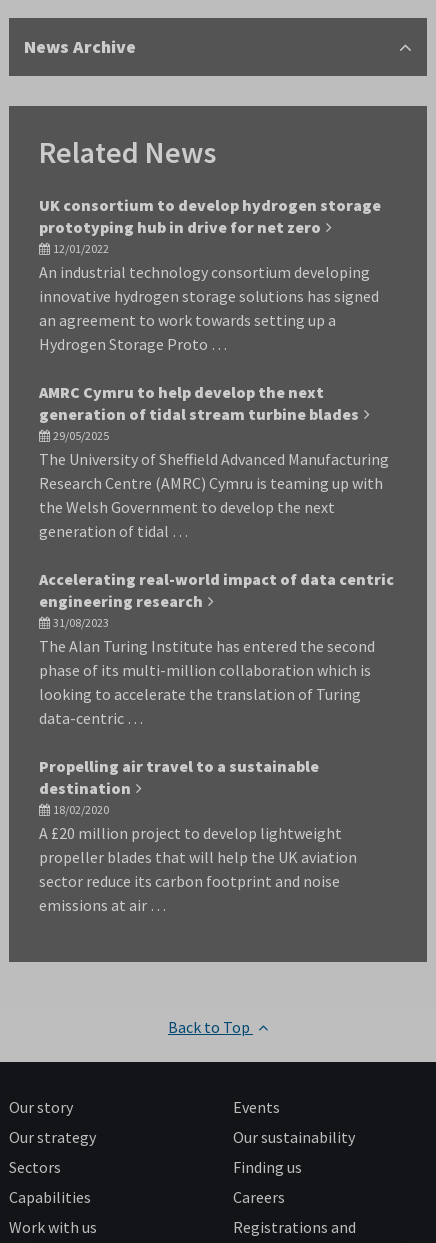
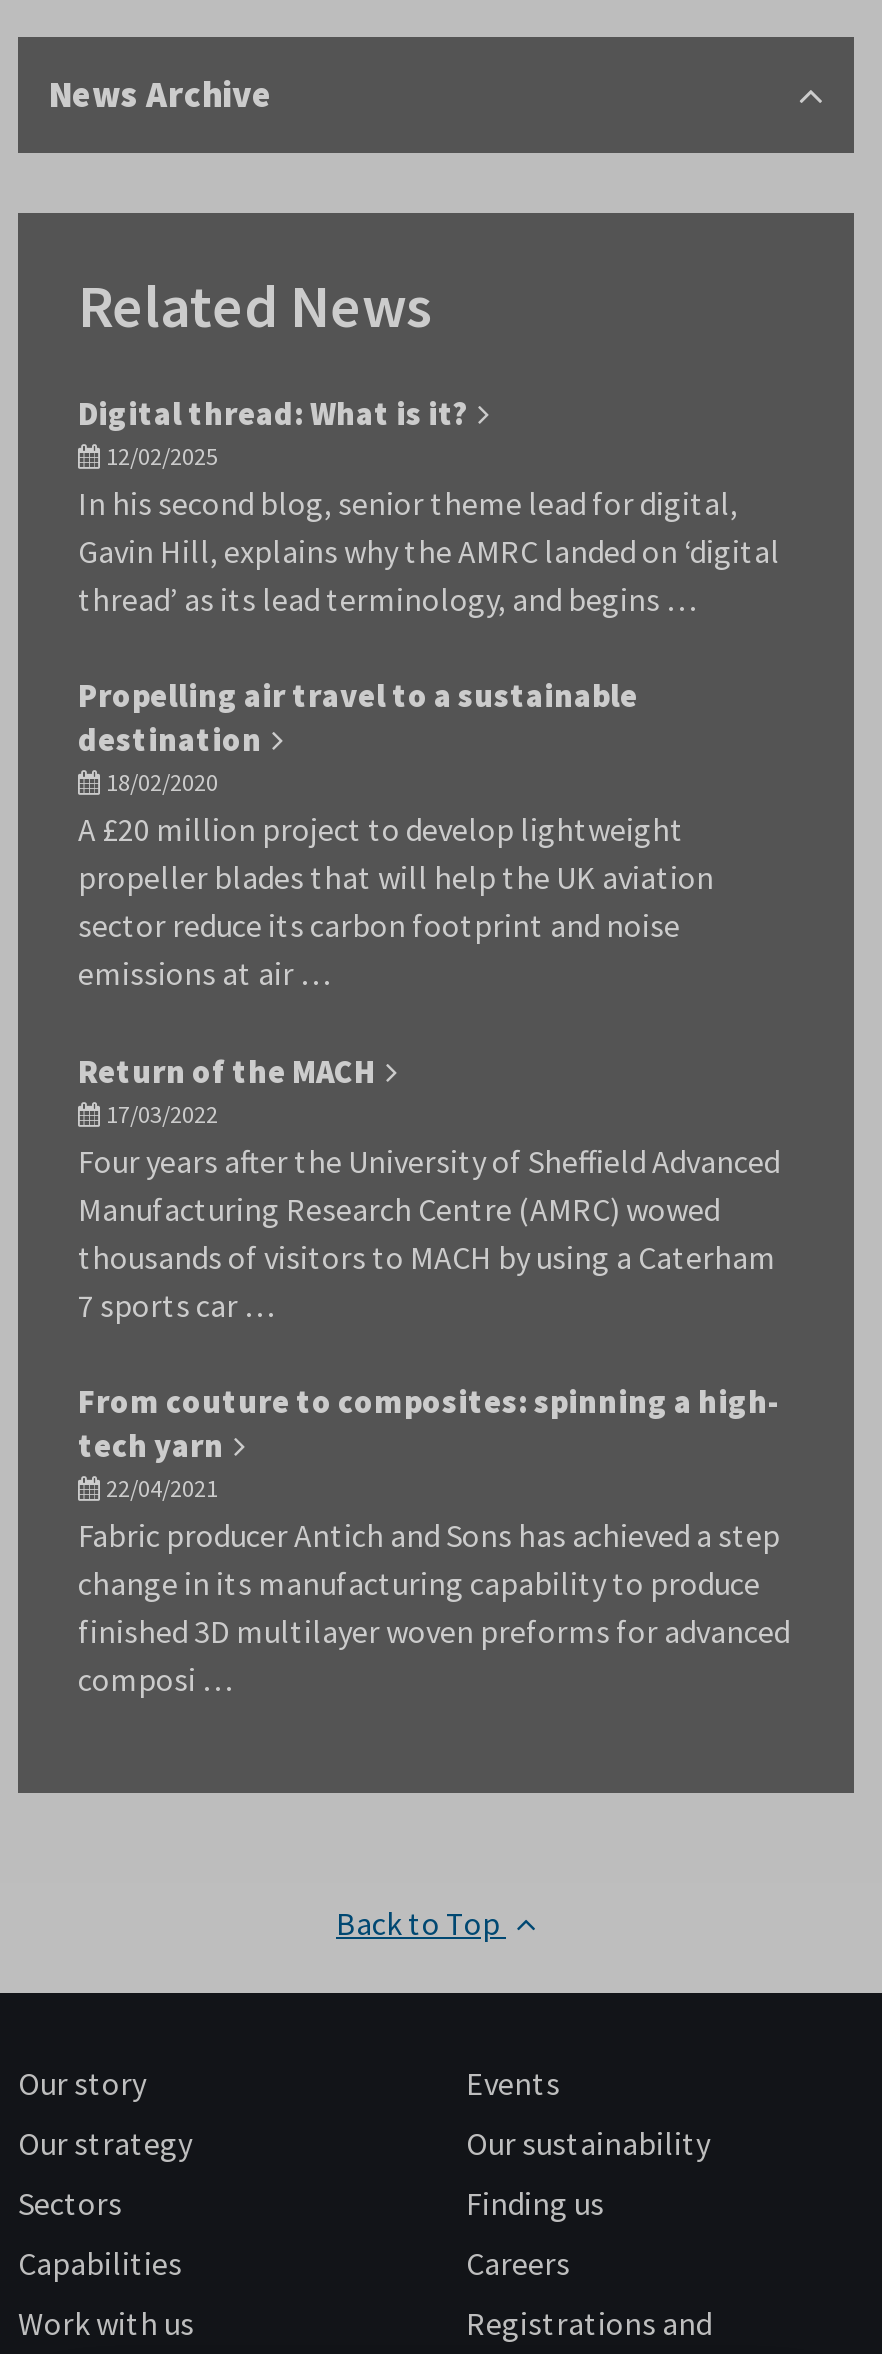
- UK consortium to develop hydrogen storage
- prototyping hub in drive for net zero
- 12/01/2022
- An industrial technology consortium developing
- innovative hydrogen storage solutions has signed
- an agreement to work towards setting up a
- Hydrogen Storage Proto …
- AMRC Cymru to help develop the next
- generation of tidal stream turbine blades
- 29/05/2025
- The University of Sheffield Advanced Manufacturing
- Research Centre (AMRC) Cymru is teaming up with
- the Welsh Government to develop the next
- generation of tidal …
- Accelerating real-world impact of data centric
- engineering research
- 31/08/2023
- The Alan Turing Institute has entered the second
- phase of its multi-million collaboration which is
- looking to accelerate the translation of Turing
- data-centric …
+ Digital thread: What is it?
+ 12/02/2025
+ In his second blog, senior theme lead for digital,
+ Gavin Hill, explains why the AMRC landed on ‘digital
+ thread’ as its lead terminology, and begins …

moved up: Propelling air travel to a sustainable | destination | 18/02/2020 | A £20 million project to develop lightweight | propeller blades that will help the UK aviation | sector reduce its carbon footprint and noise | emissions at air …

+ Return of the MACH
+ 17/03/2022
+ Four years after the University of Sheffield Advanced
+ Manufacturing Research Centre (AMRC) wowed
+ thousands of visitors to MACH by using a Caterham
+ 7 sports car …
+ From couture to composites: spinning a high-
+ tech yarn
+ 22/04/2021
+ Fabric producer Antich and Sons has achieved a step
+ change in its manufacturing capability to produce
+ finished 3D multilayer woven preforms for advanced
+ composi …
